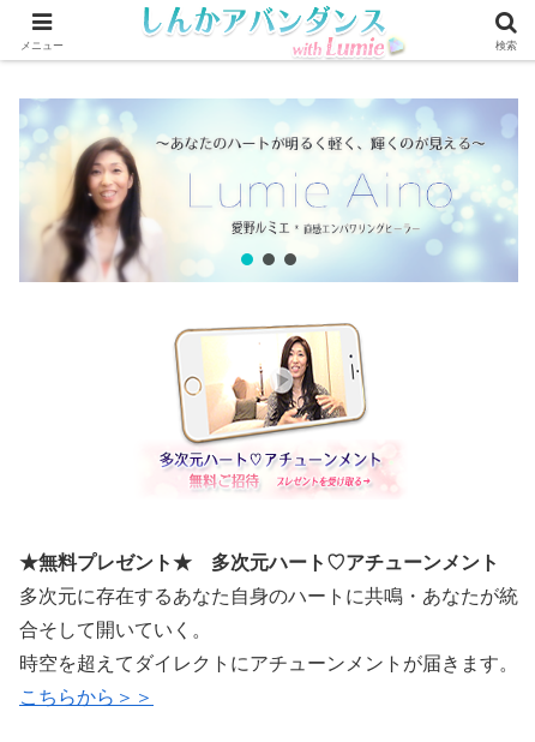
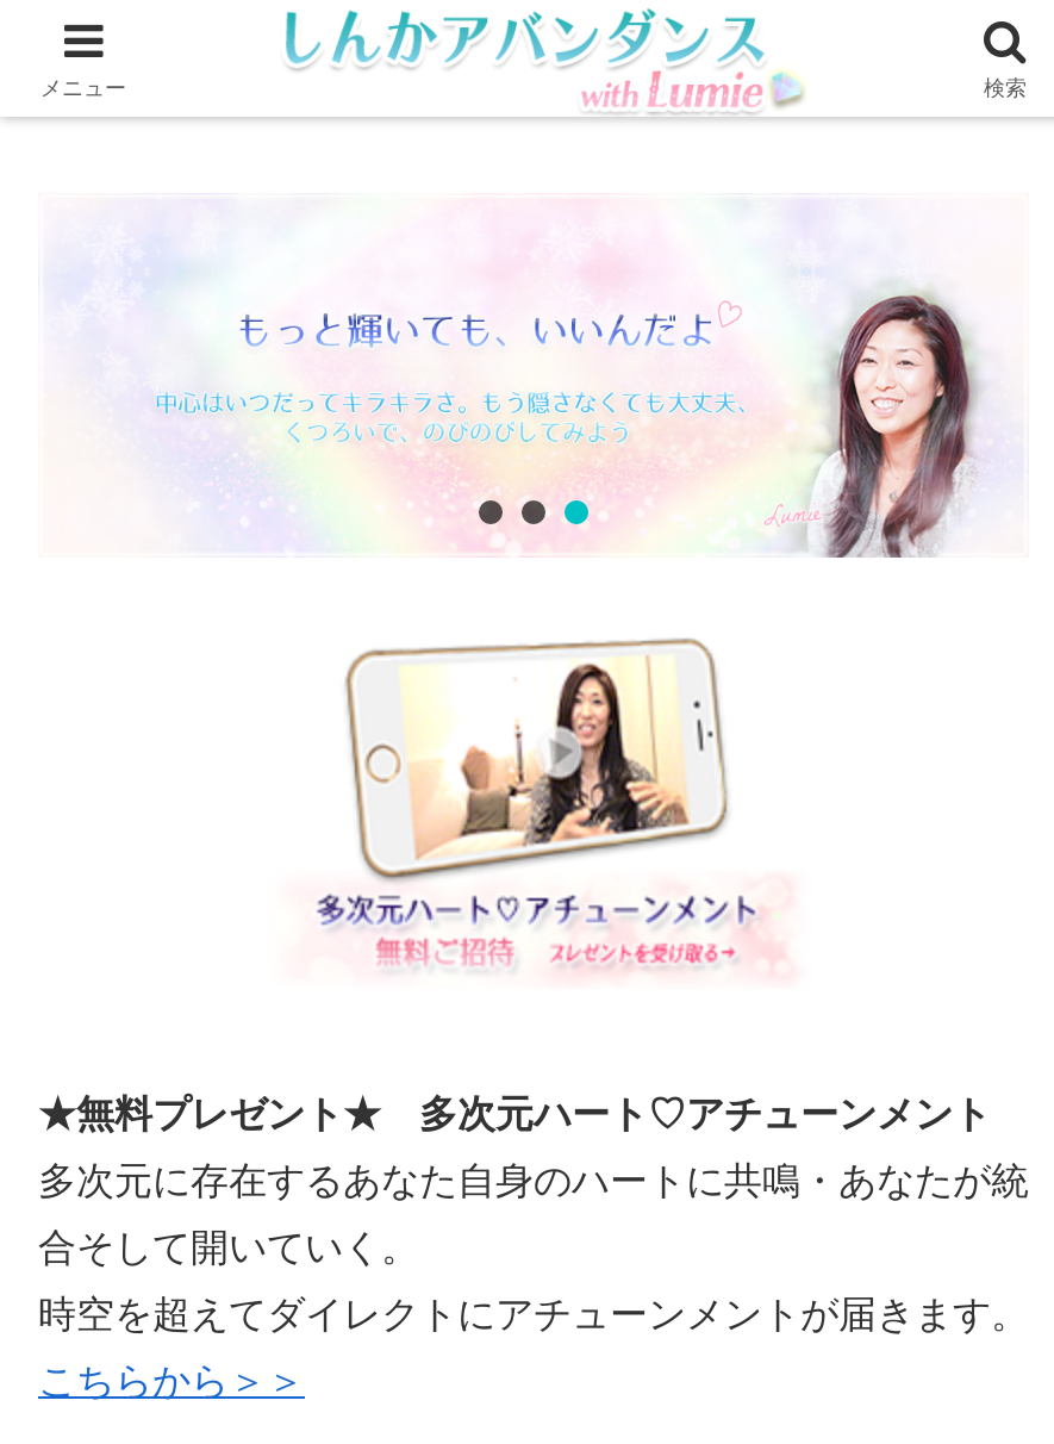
- [image]
+ [image]
